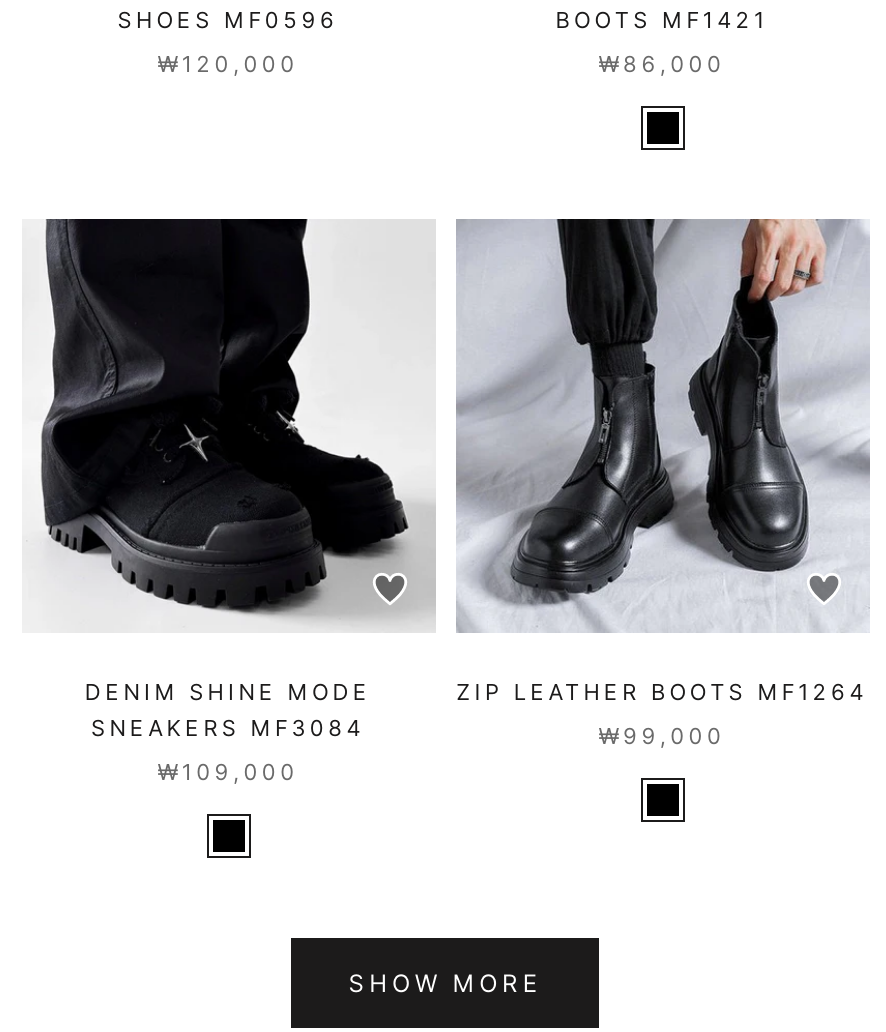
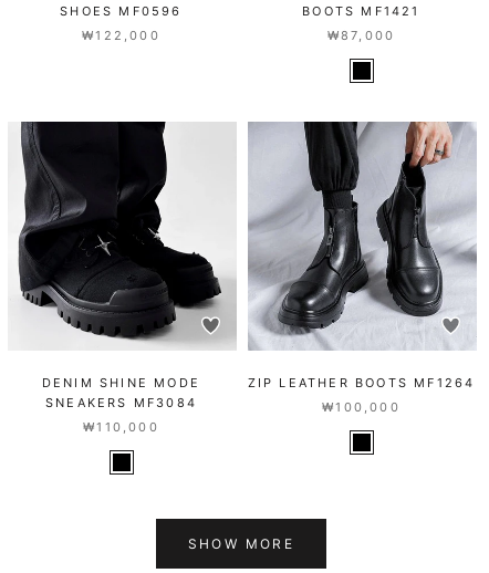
- ₩120,000
+ ₩122,000

- ₩86,000
+ ₩87,000

- ₩99,000
+ ₩100,000

- ₩109,000
+ ₩110,000
